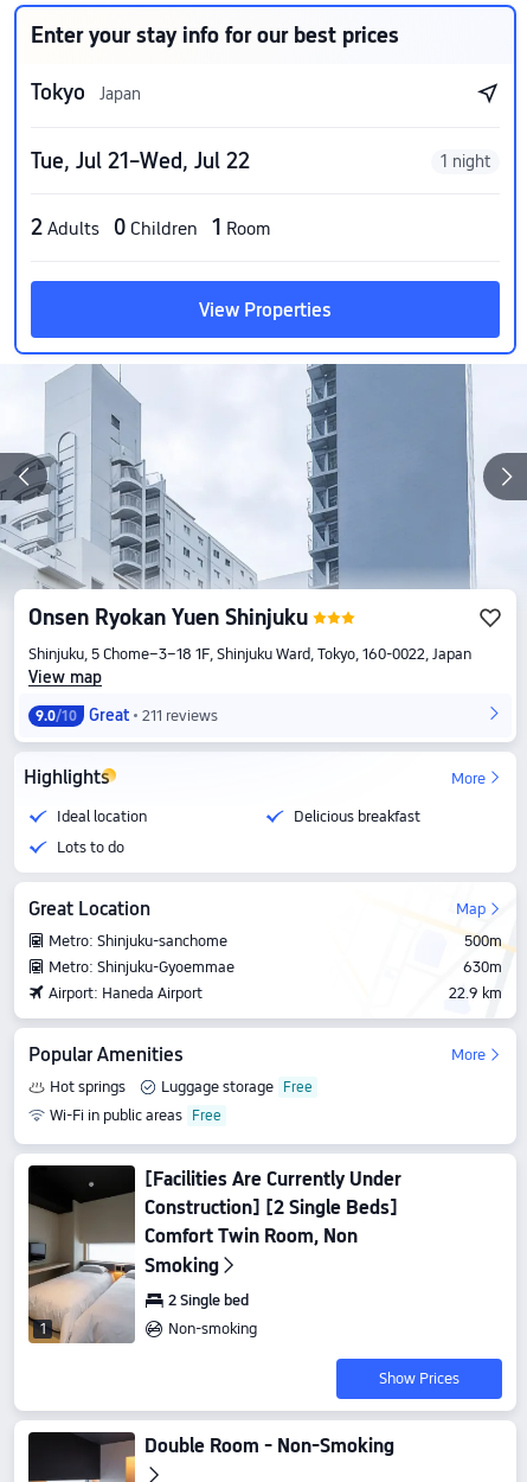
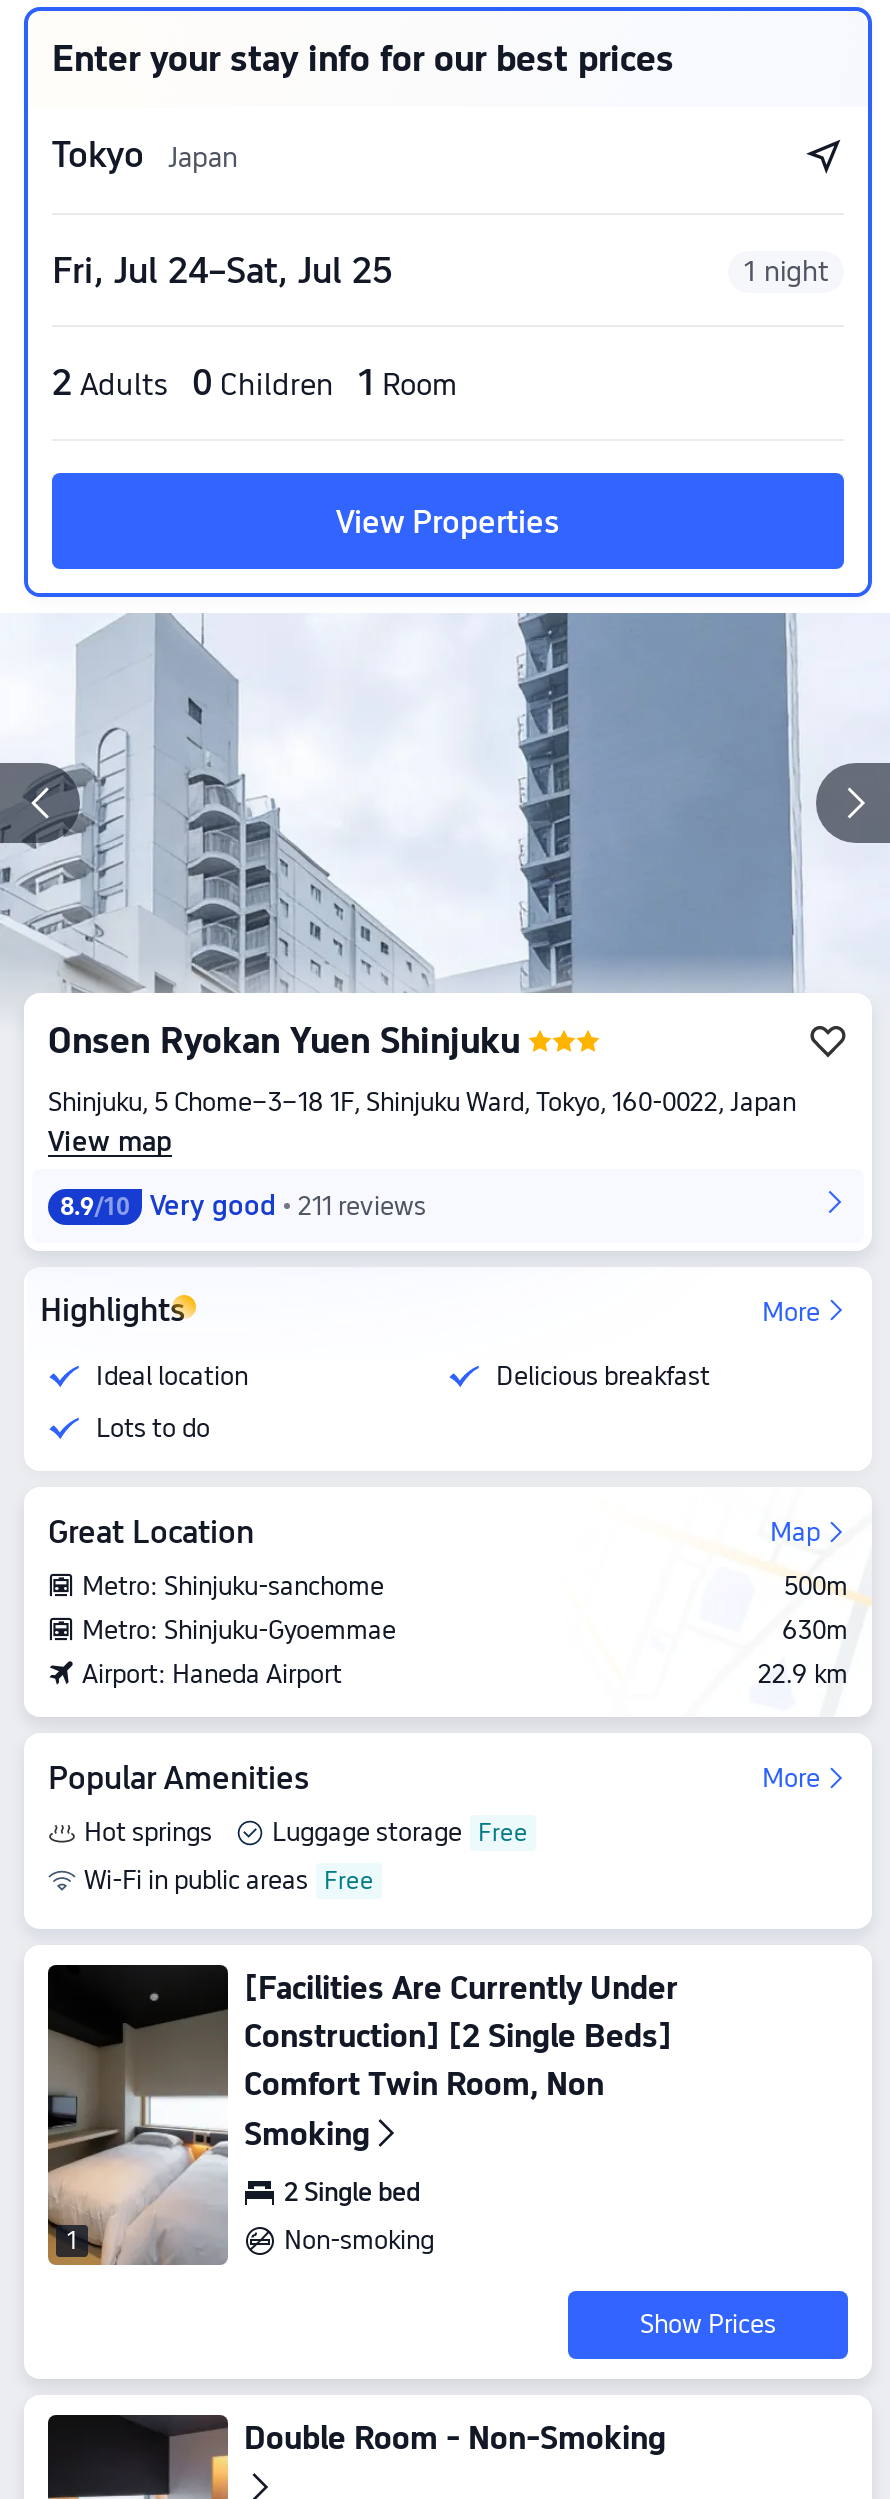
- Tue, Jul 21–Wed, Jul 22
+ Fri, Jul 24–Sat, Jul 25

- 9.0/10
- Great
+ 8.9/10
+ Very good
